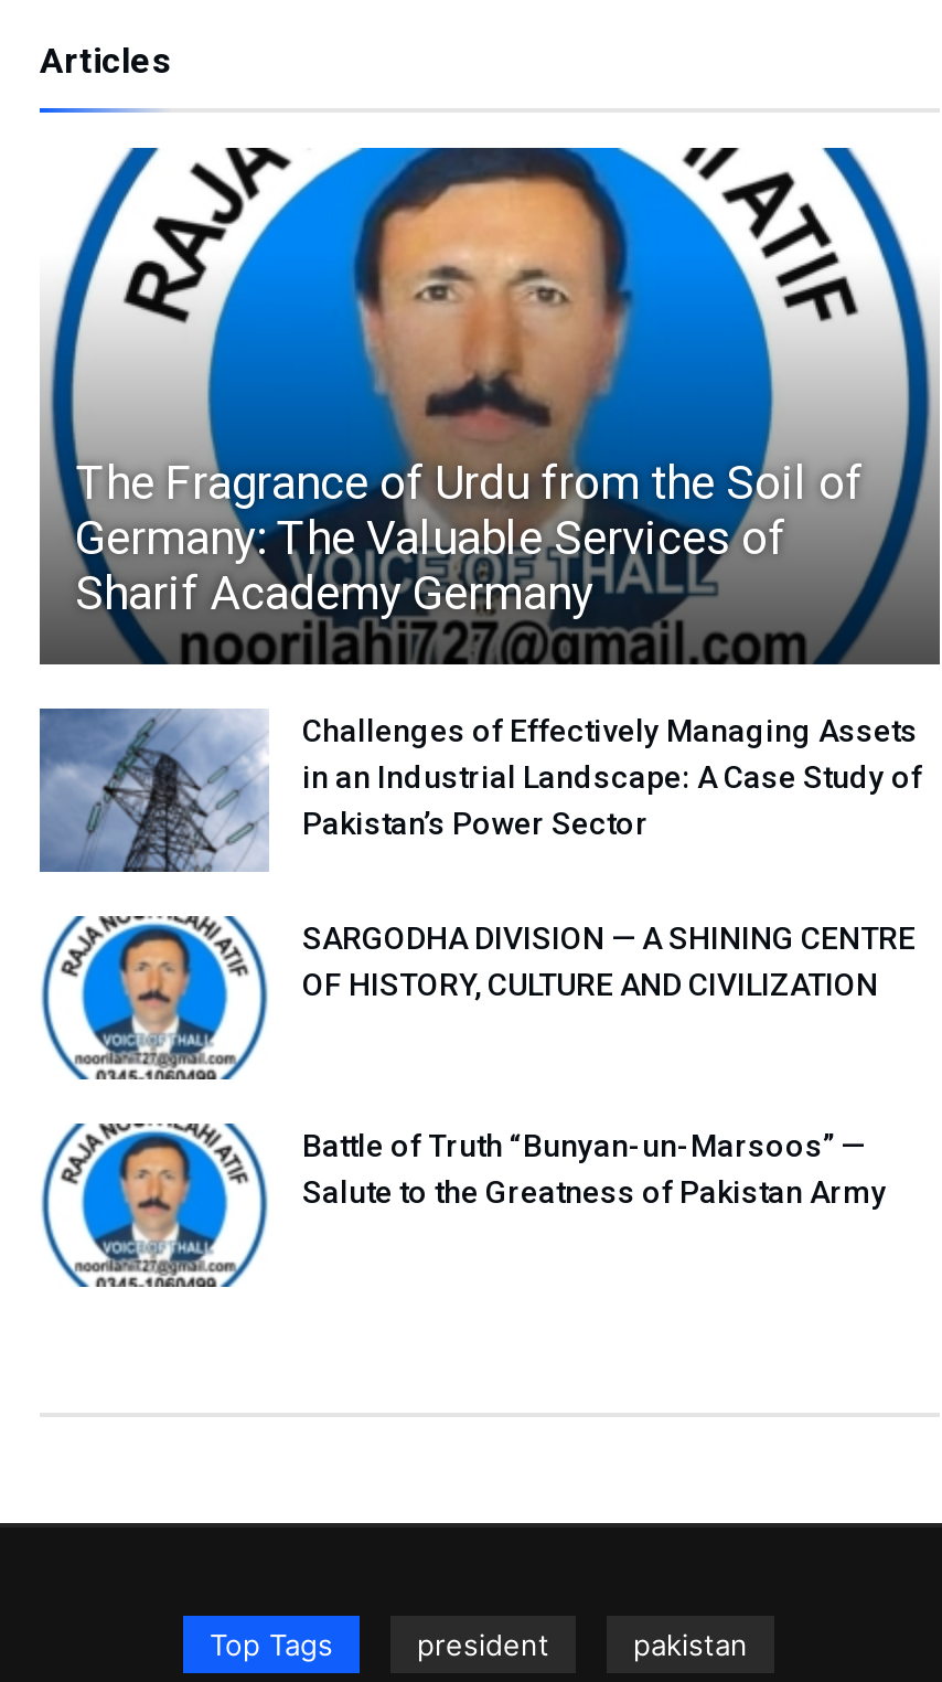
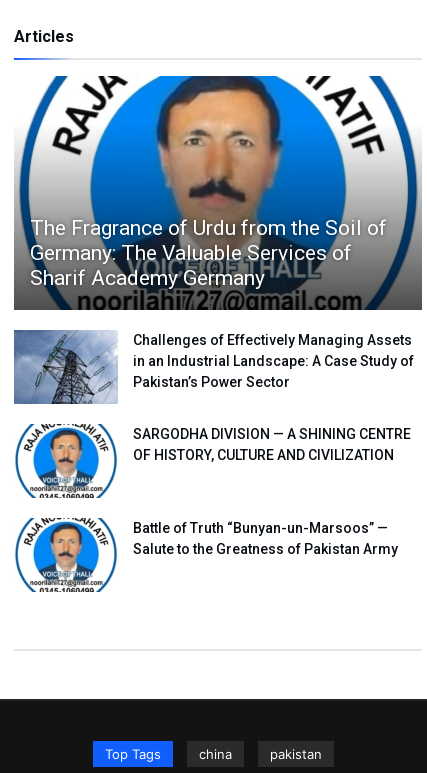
- president
+ china
